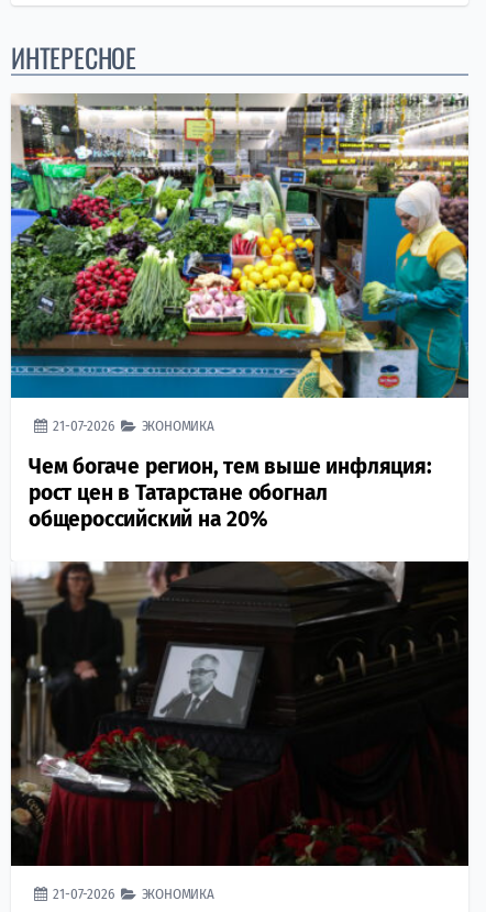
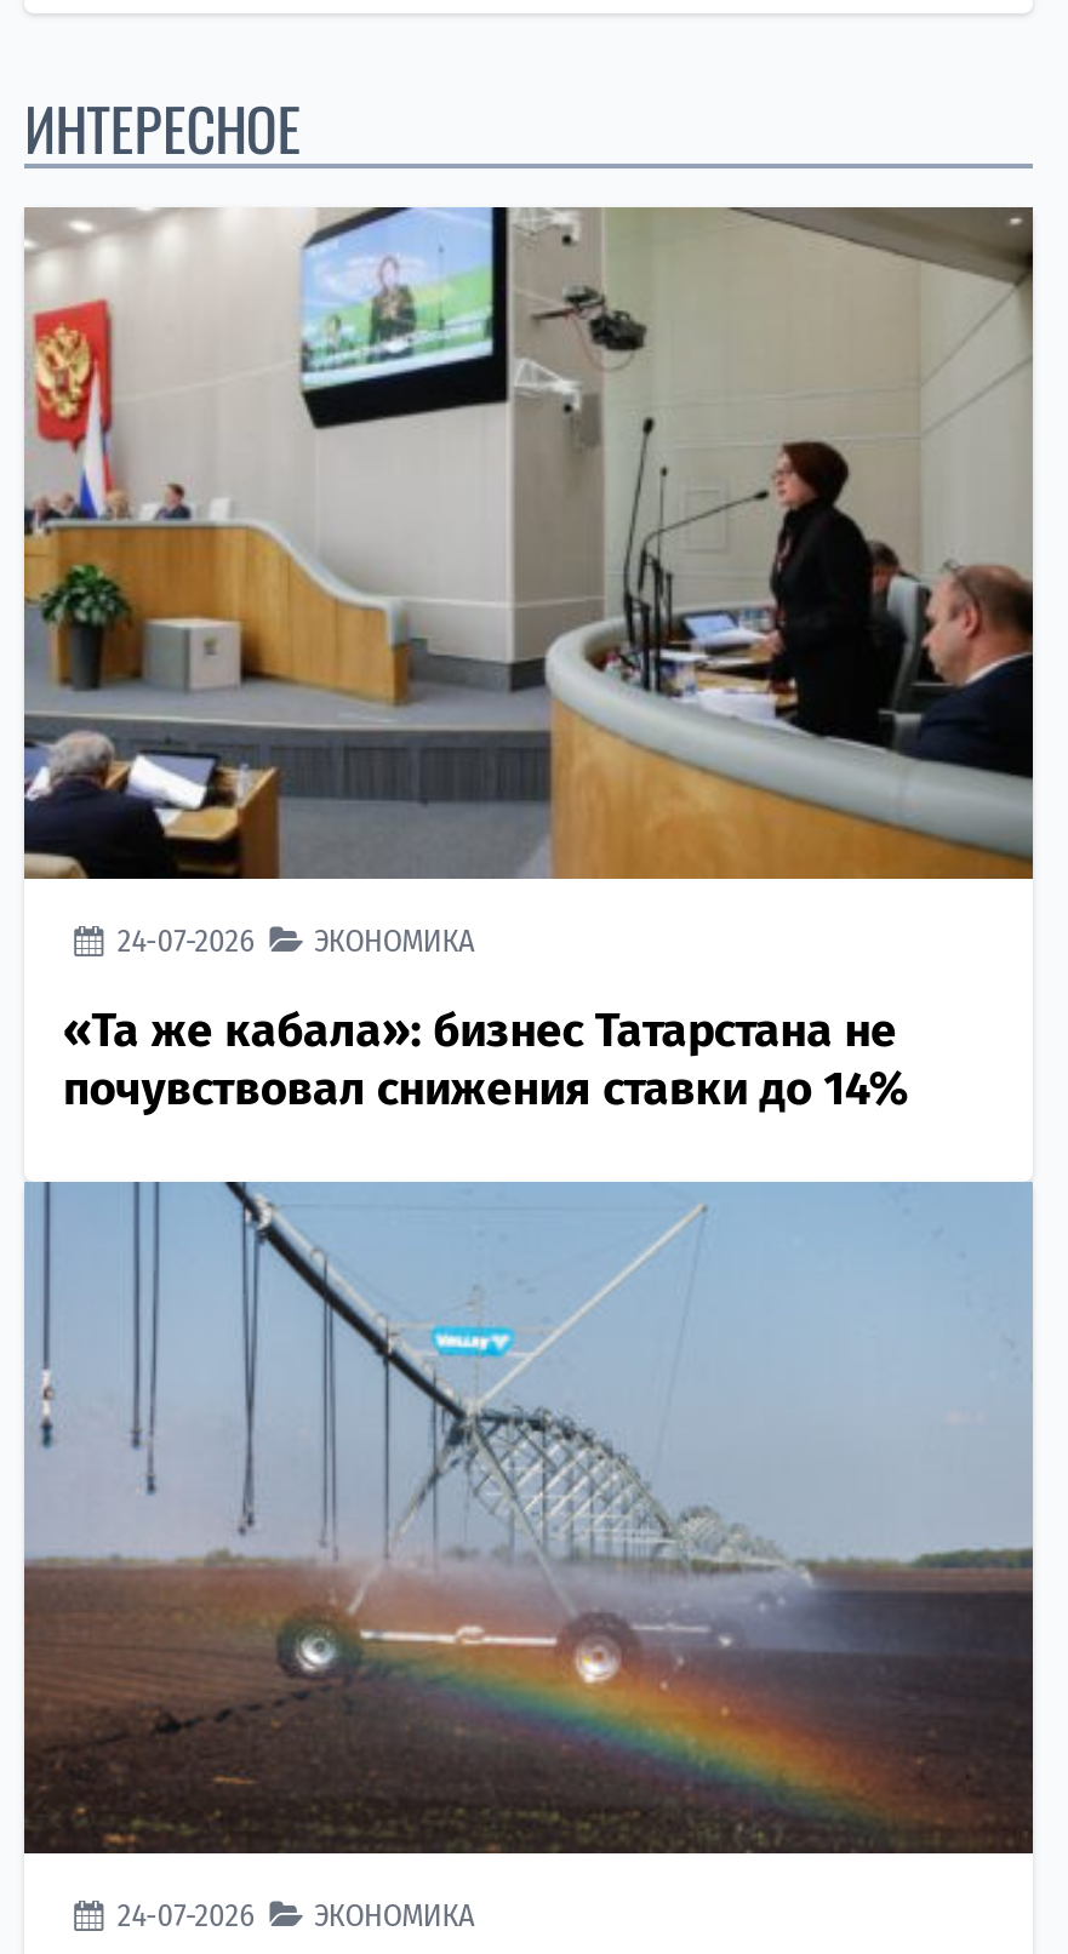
- [image]
- 21-07-2026 ЭКОНОМИКА
+ [image]
+ 24-07-2026 ЭКОНОМИКА

- Чем богаче регион, тем выше инфляция:
- рост цен в Татарстане обогнал
- общероссийский на 20%
+ «Та же кабала»: бизнес Татарстана не
+ почувствовал снижения ставки до 14%

- [image]
- 21-07-2026 ЭКОНОМИКА
+ [image]
+ 24-07-2026 ЭКОНОМИКА
